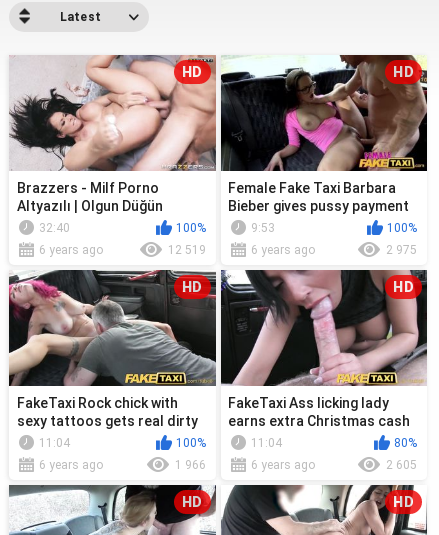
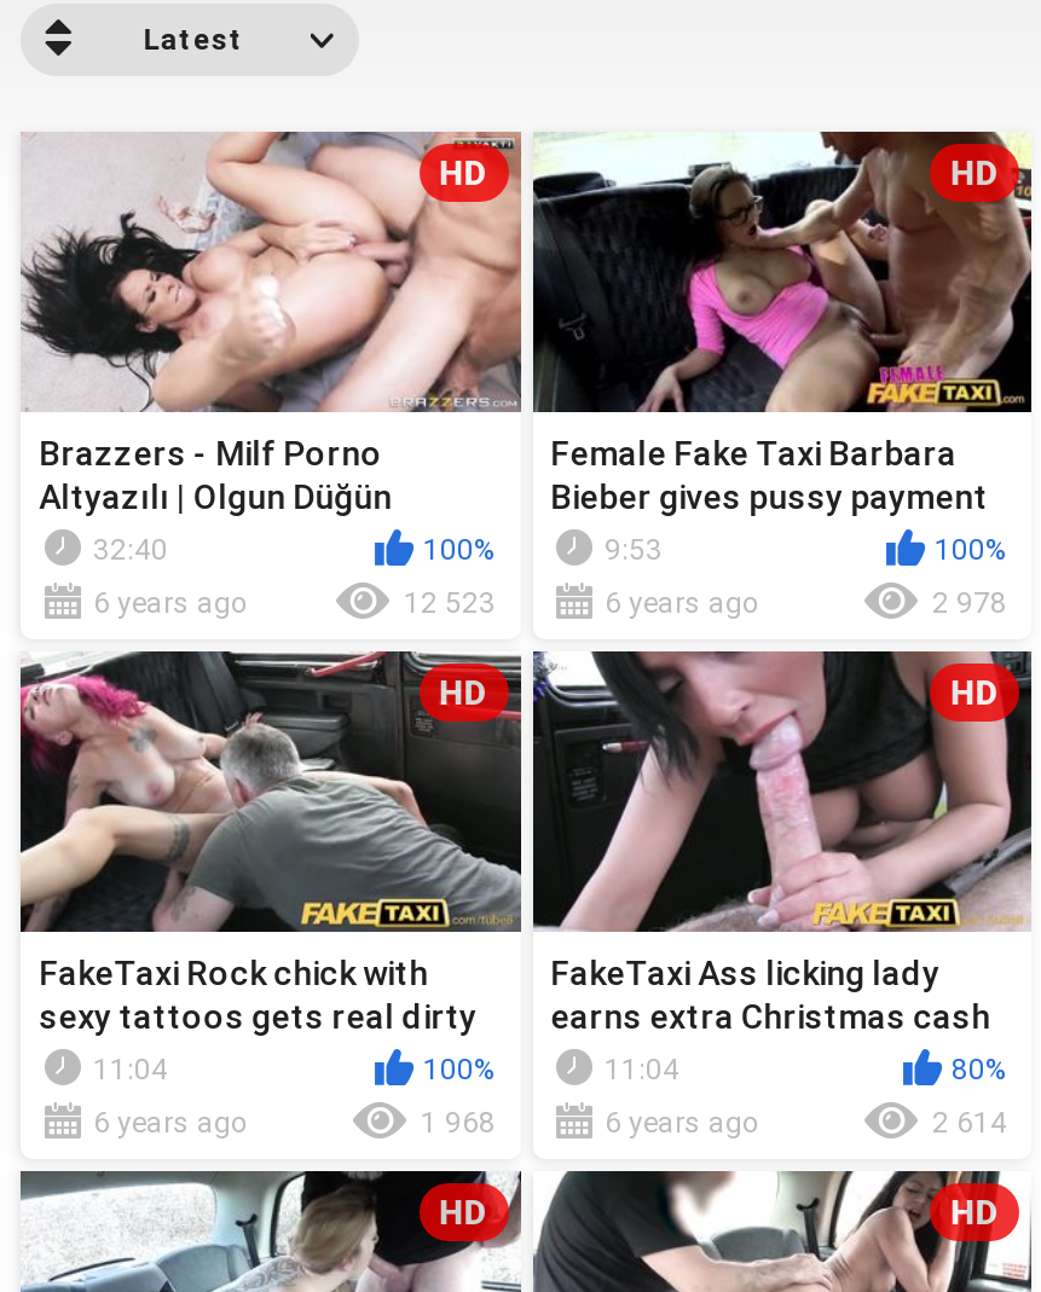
- 12 519
+ 12 523

- 2 975
+ 2 978

- 1 966
+ 1 968

- 2 605
+ 2 614
